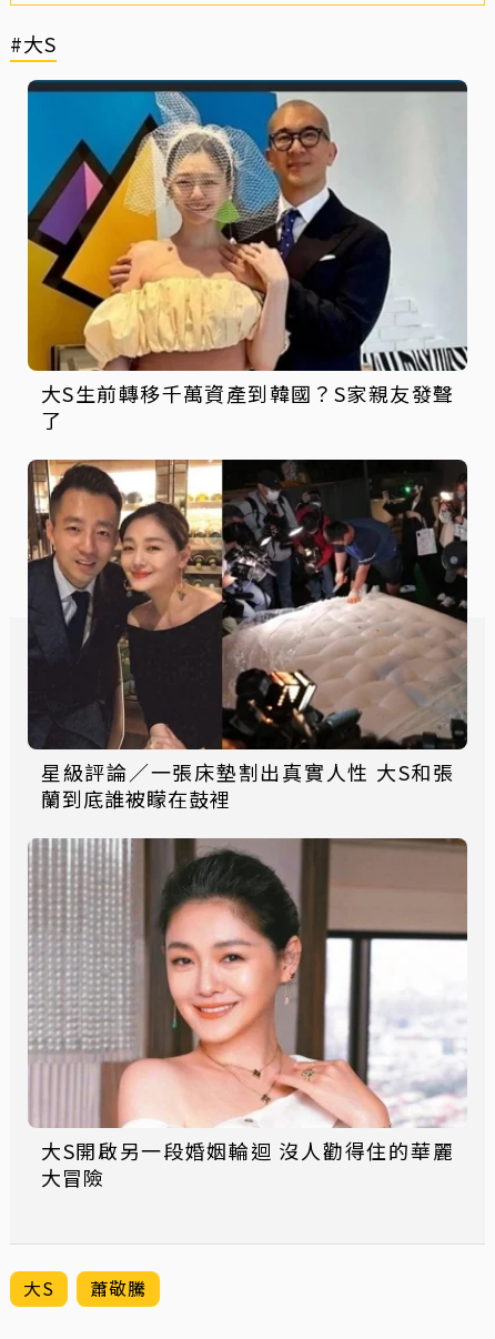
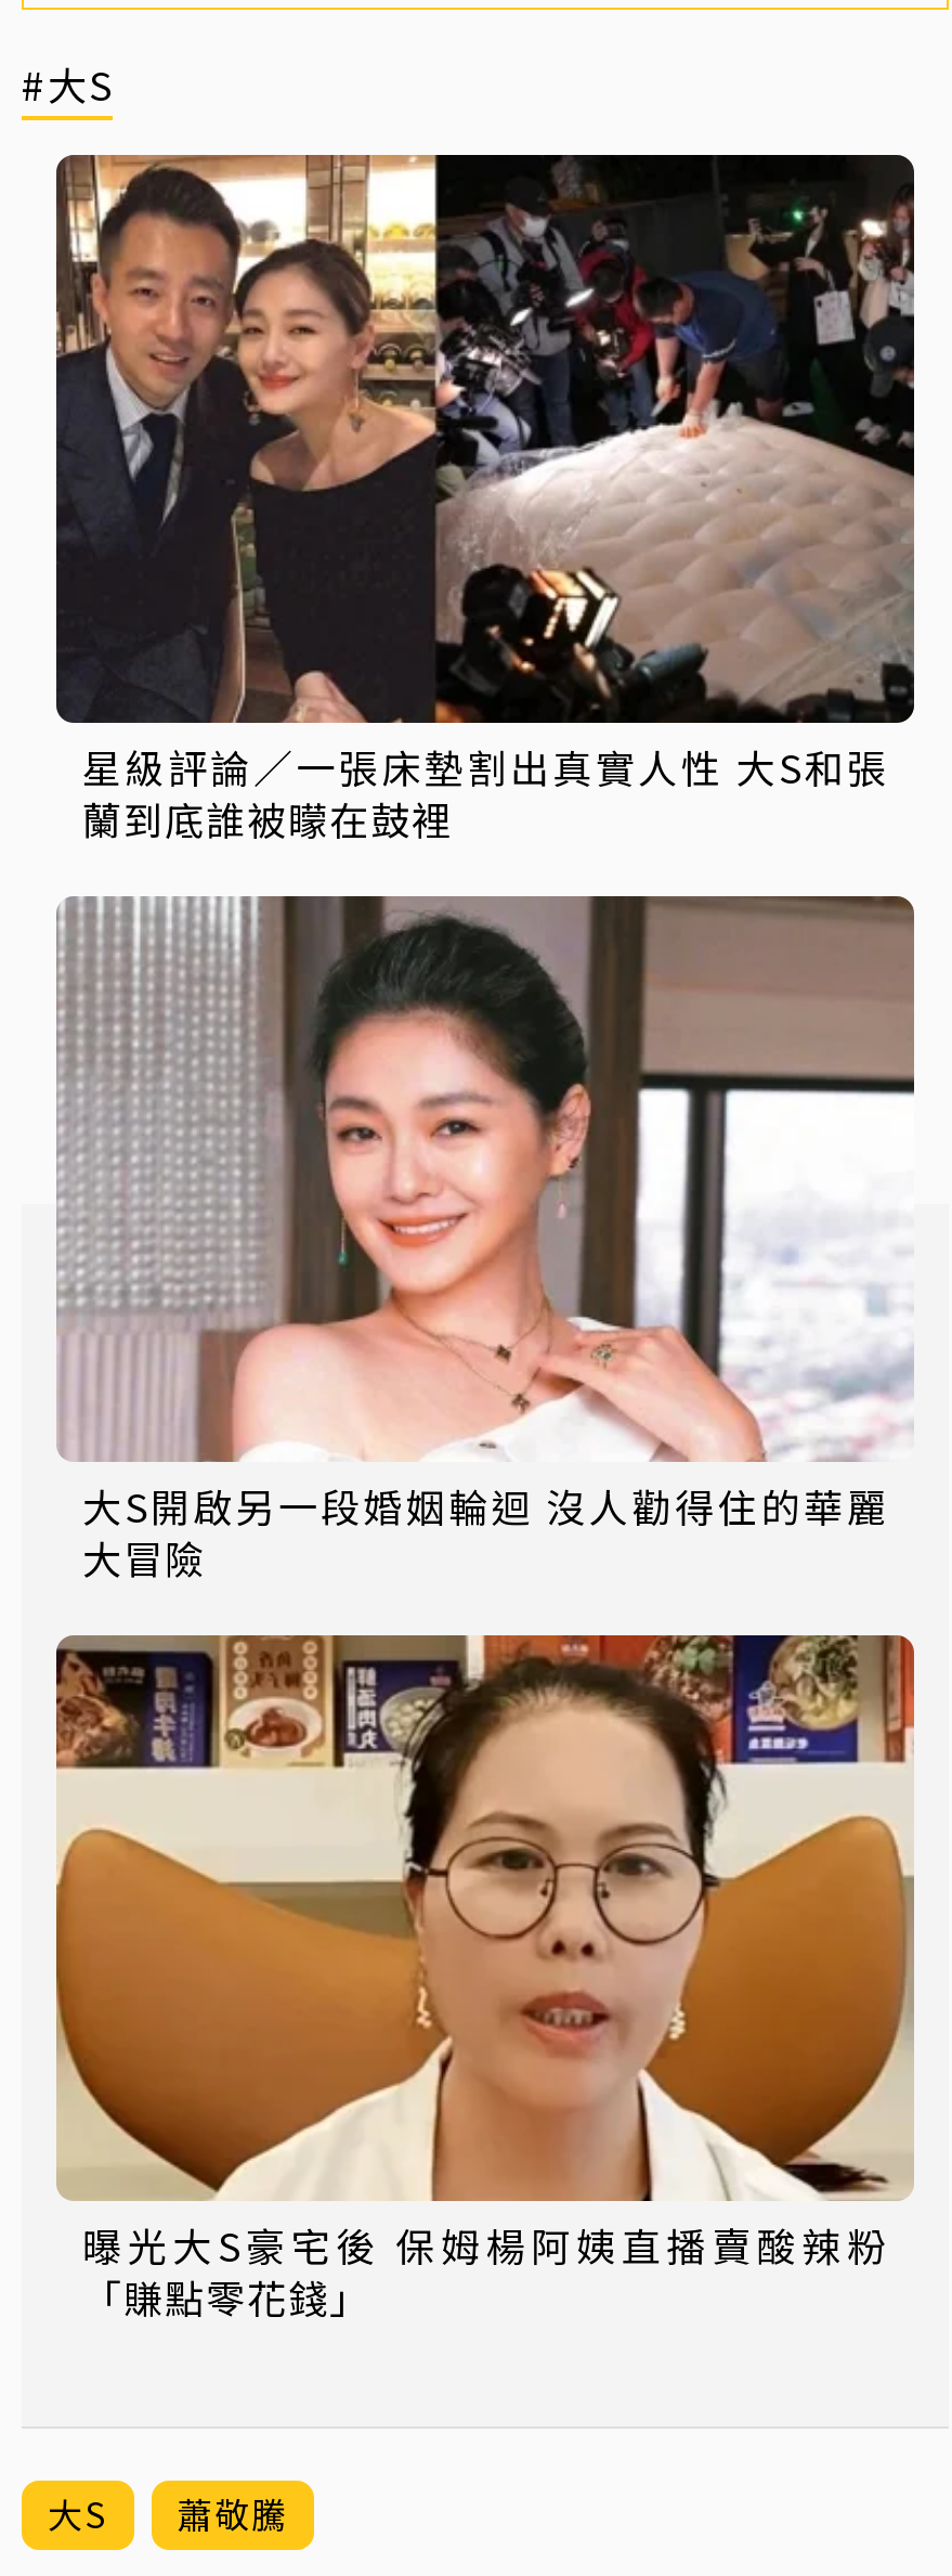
- [image]
- 大S生前轉移千萬資產到韓國？S家親友發聲
- 了

moved up: [image] | 星級評論／一張床墊割出真實人性 大S和張 | 蘭到底誰被矇在鼓裡 | 大冒險

+ [image]
+ 曝光大S豪宅後 保姆楊阿姨直播賣酸辣粉
+ 「賺點零花錢」
